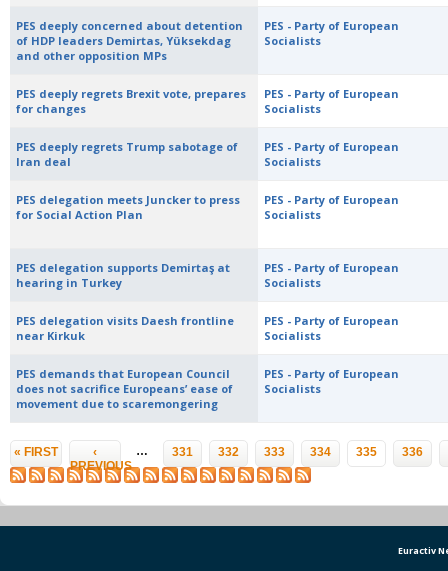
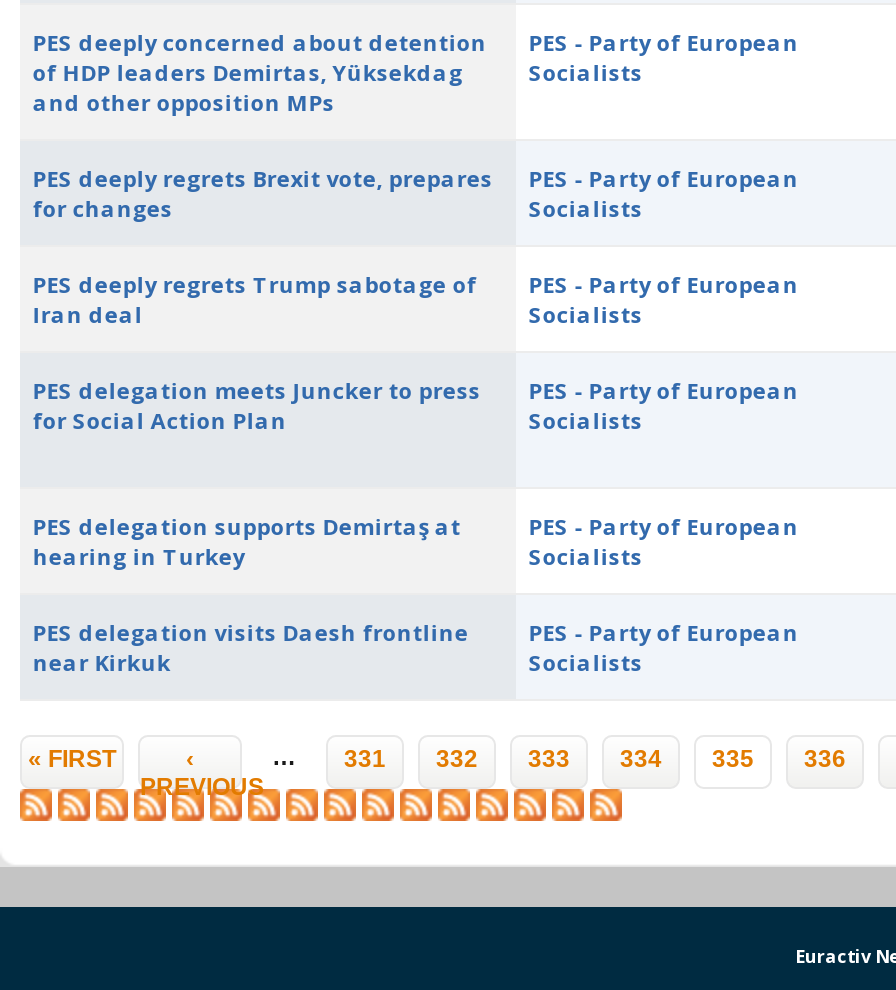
- PES demands that European Council
- does not sacrifice Europeans’ ease of
- movement due to scaremongering

- PES - Party of European
- Socialists
